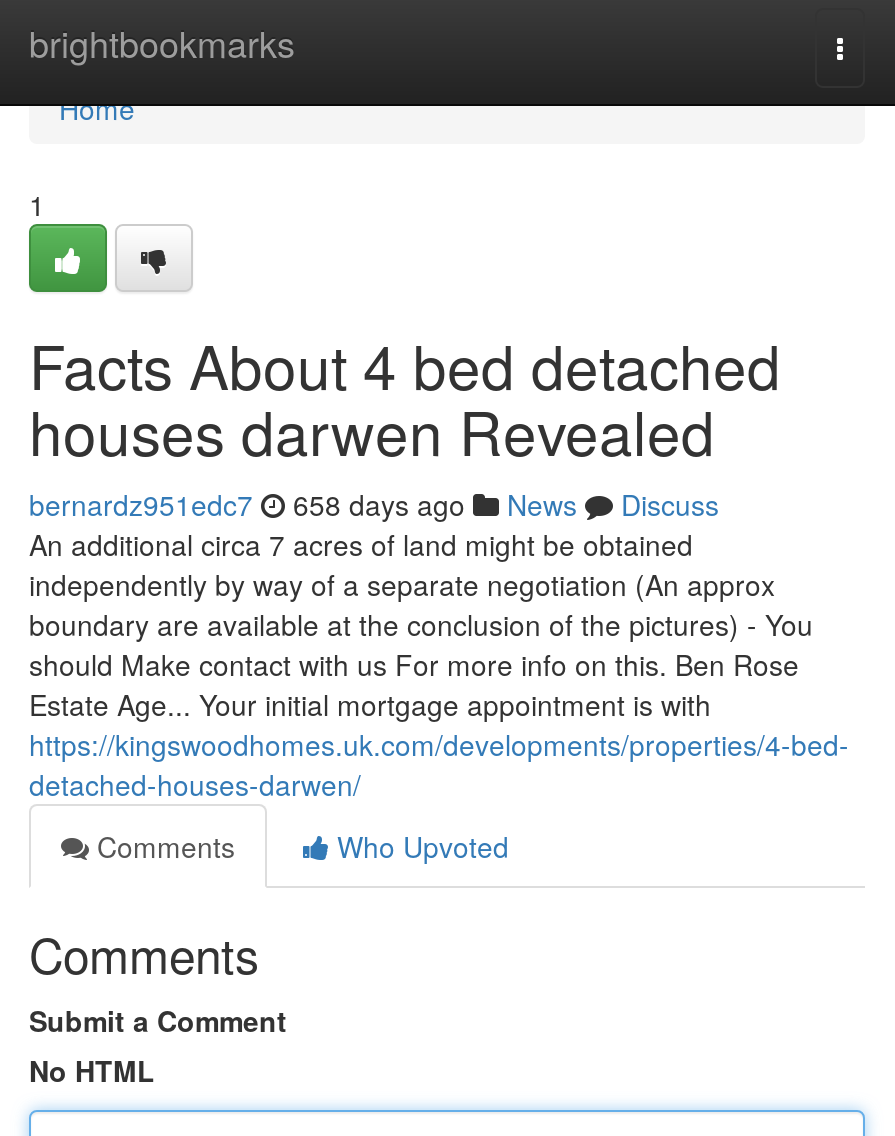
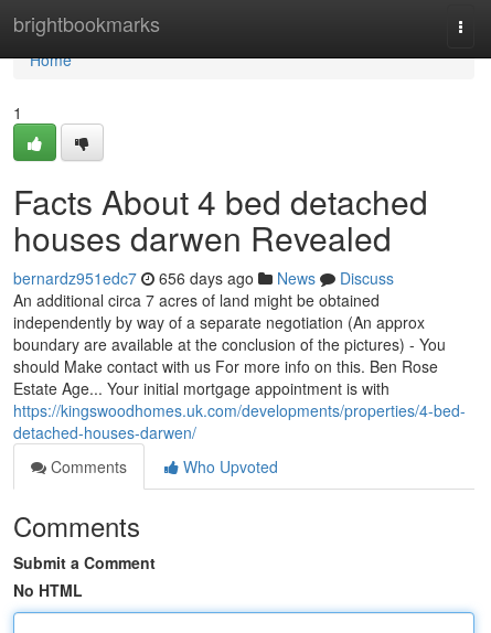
- bernardz951edc7 658 days ago News Discuss
+ bernardz951edc7 656 days ago News Discuss
